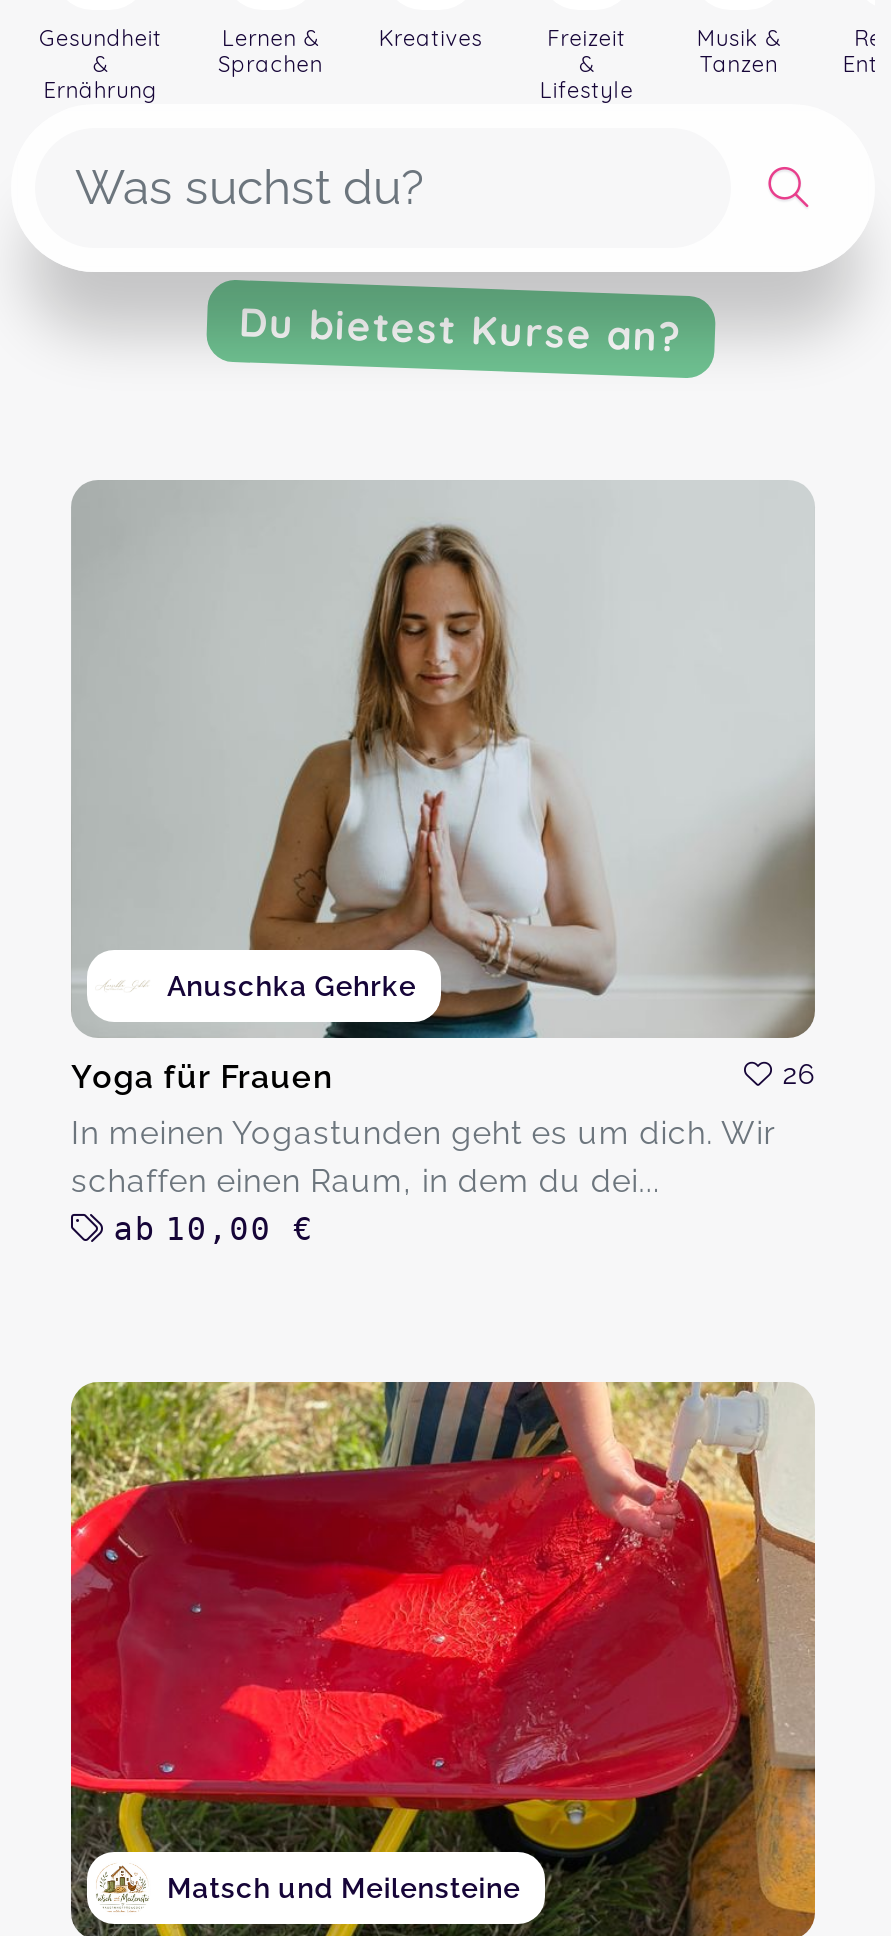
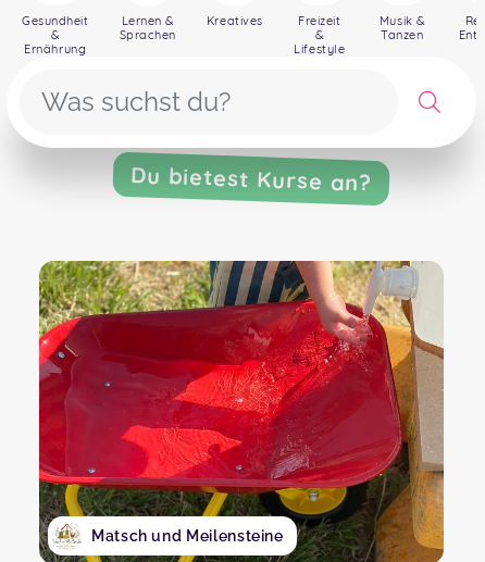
- [image]
- Anuschka Gehrke
- Yoga für Frauen
- 26
- In meinen Yogastunden geht es um dich. Wir
- schaffen einen Raum, in dem du dei...
- ab 10,00 €
